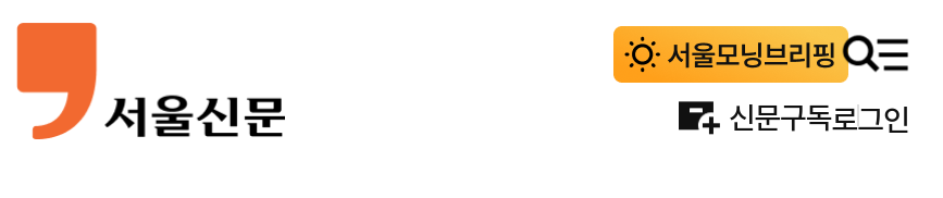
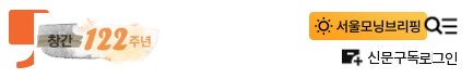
- [image]
+ [image]
